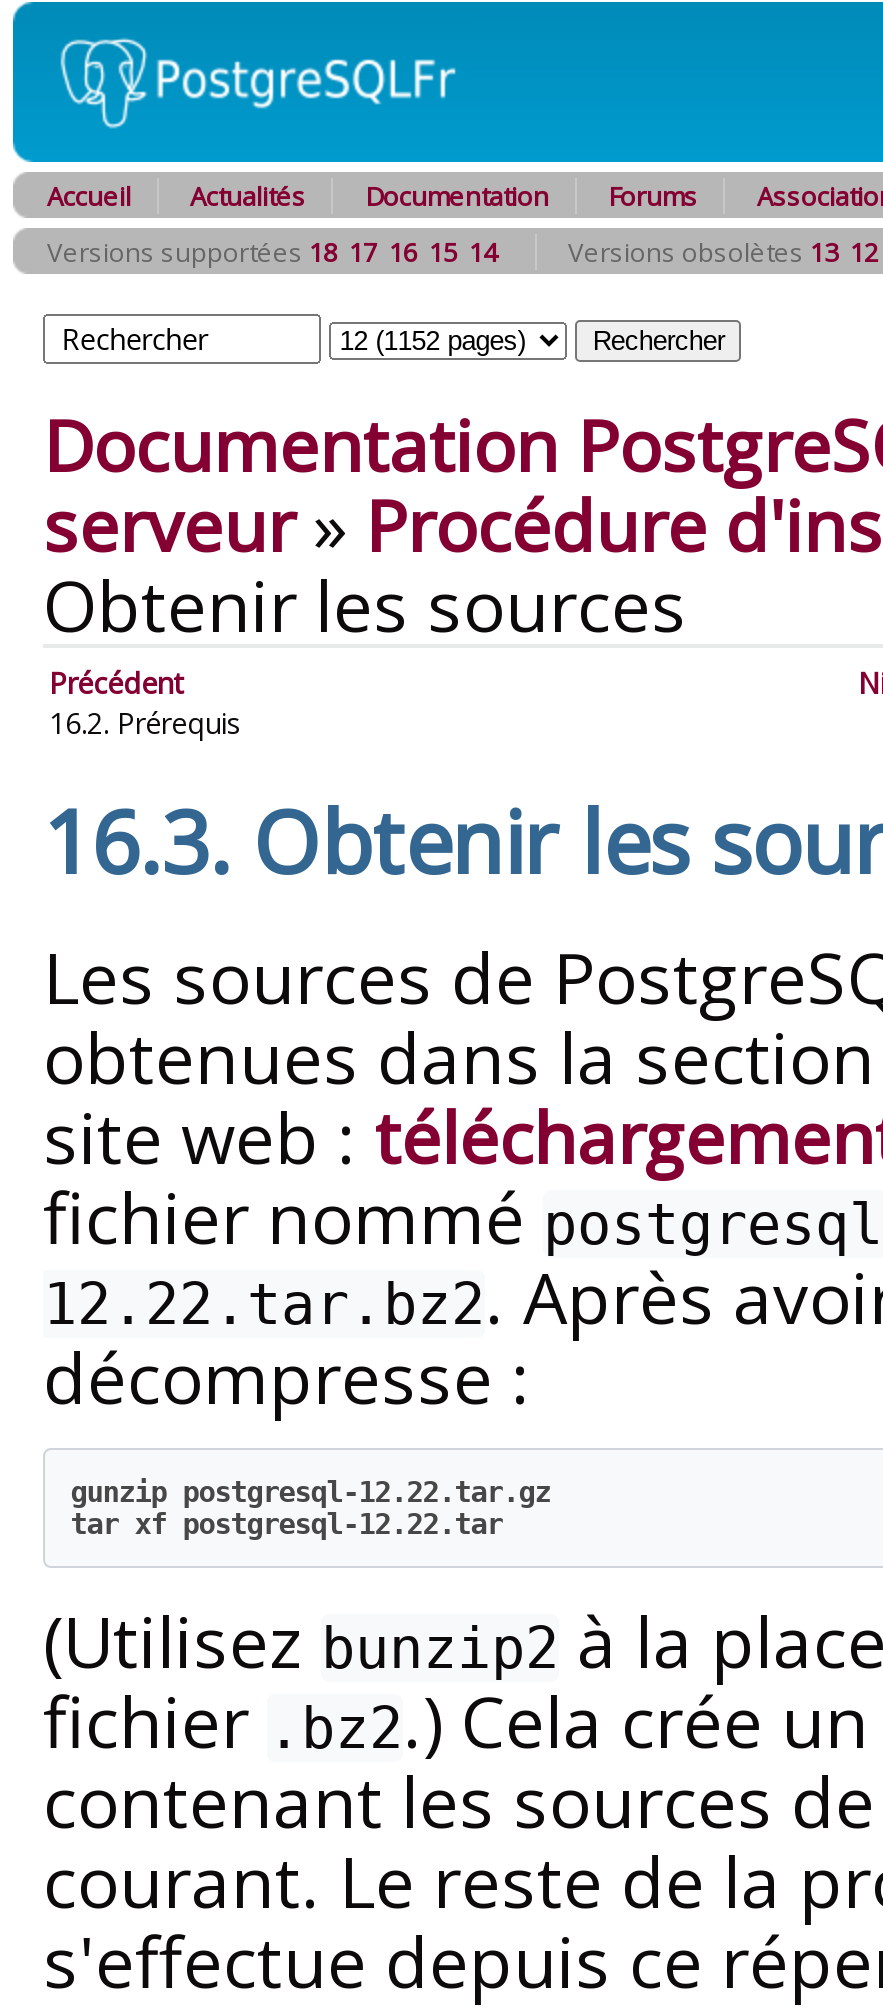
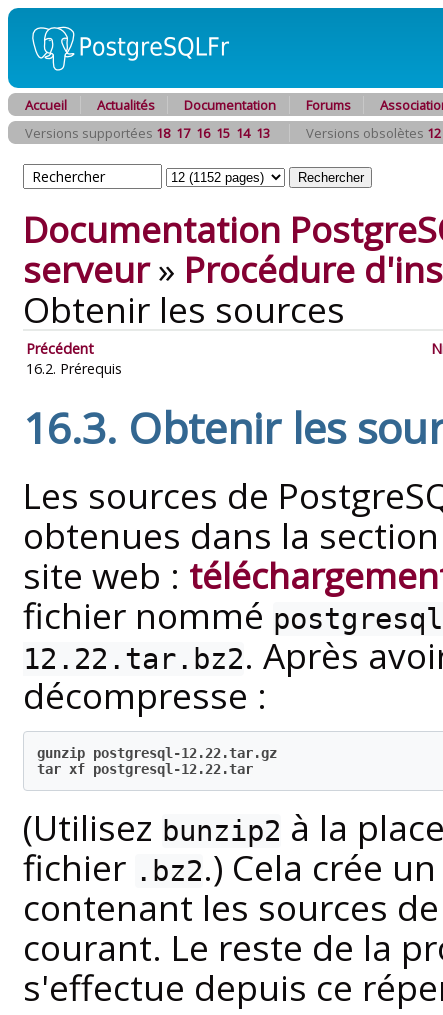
- Versions supportées 18 17 16 15 14
- Versions obsolètes 13 12
+ Versions supportées 18 17 16 15 14 13
+ Versions obsolètes 12
